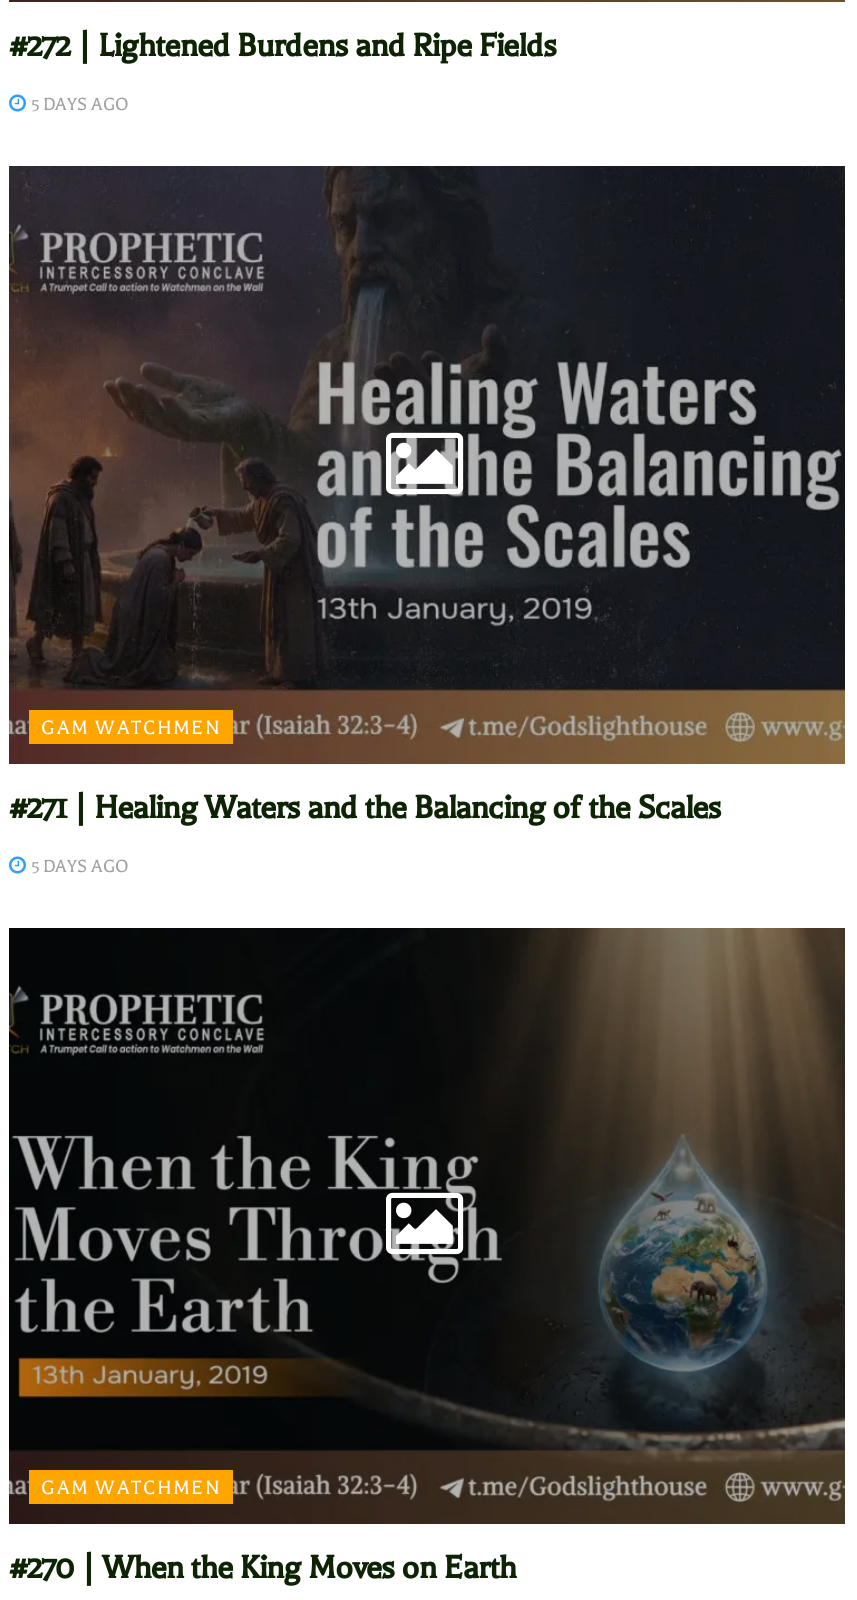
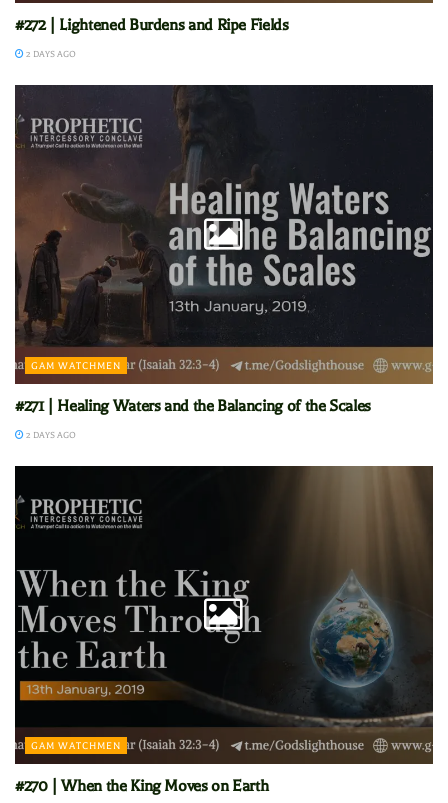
- 5 DAYS AGO
+ 2 DAYS AGO

- 5 DAYS AGO
+ 2 DAYS AGO
